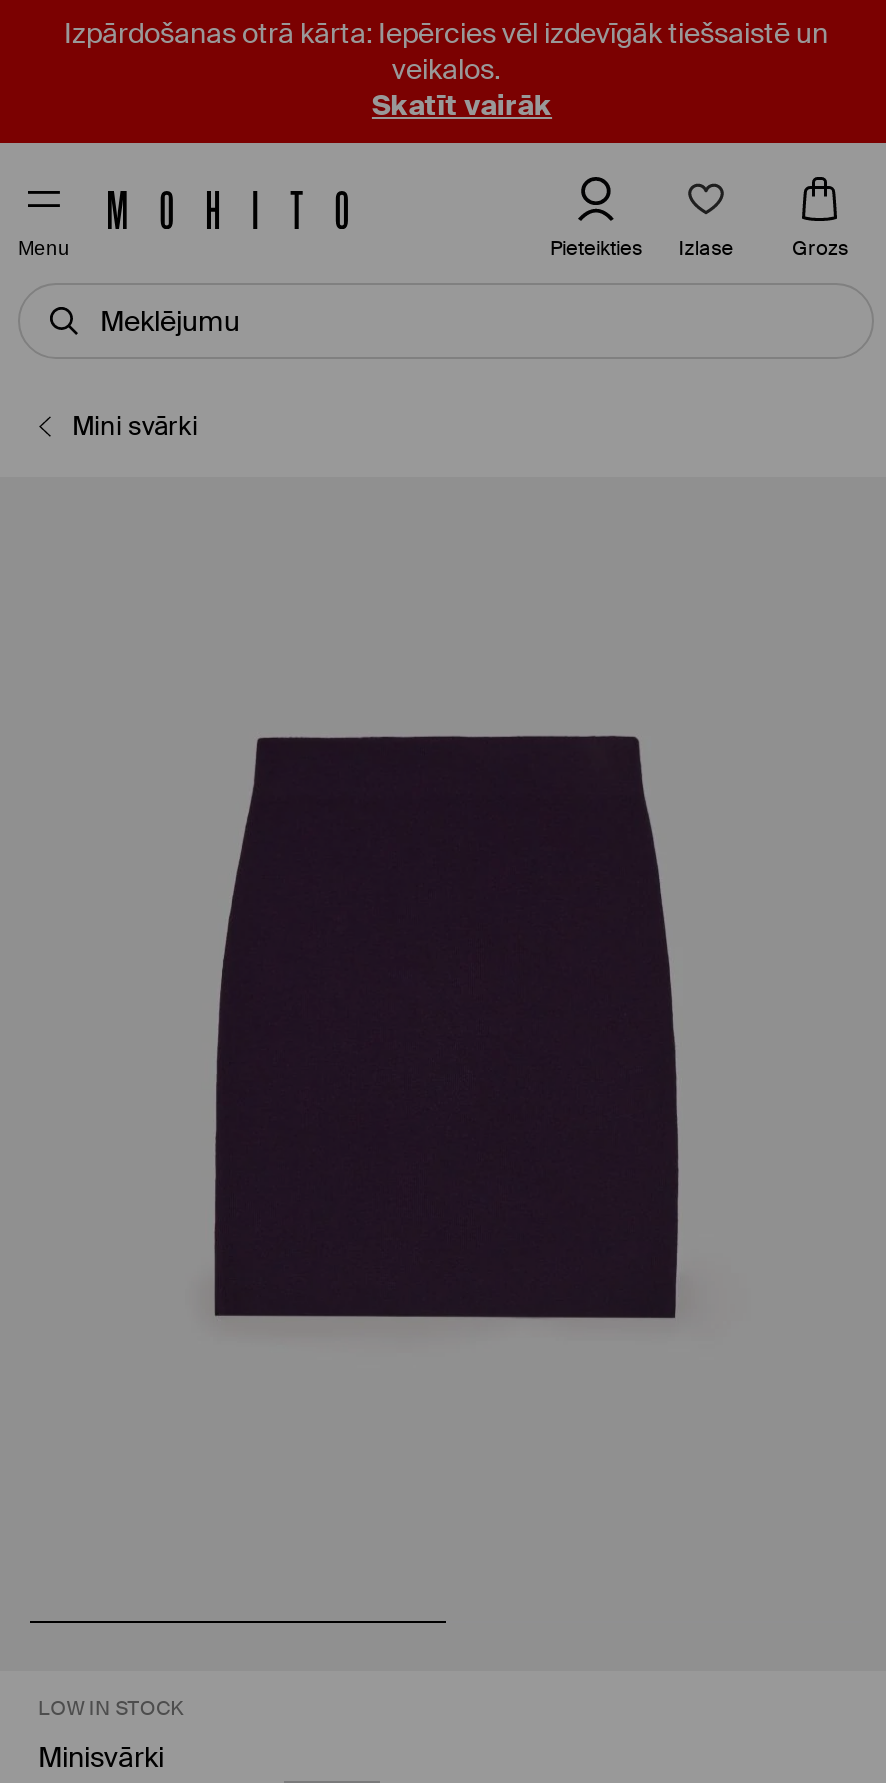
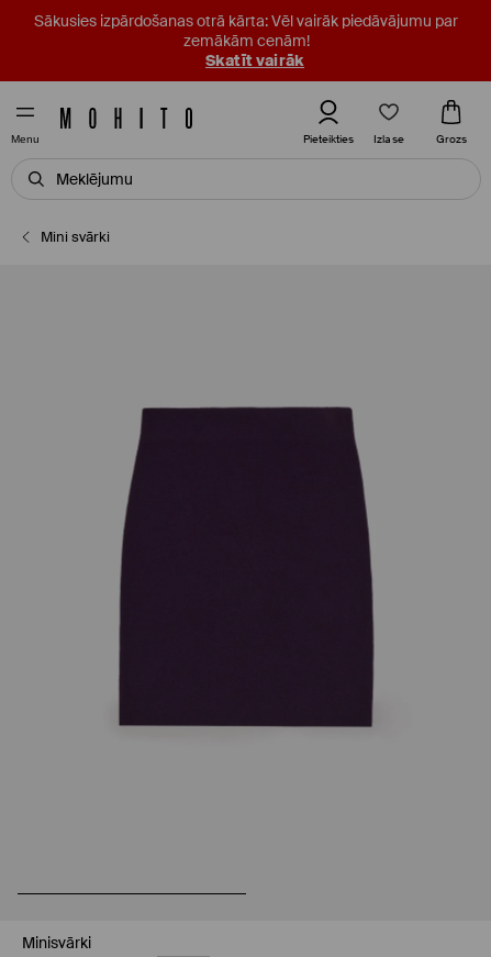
- Izpārdošanas otrā kārta: Iepērcies vēl izdevīgāk tiešsaistē un
- veikalos.
+ Sākusies izpārdošanas otrā kārta: Vēl vairāk piedāvājumu par
+ zemākām cenām!

- LOW IN STOCK
